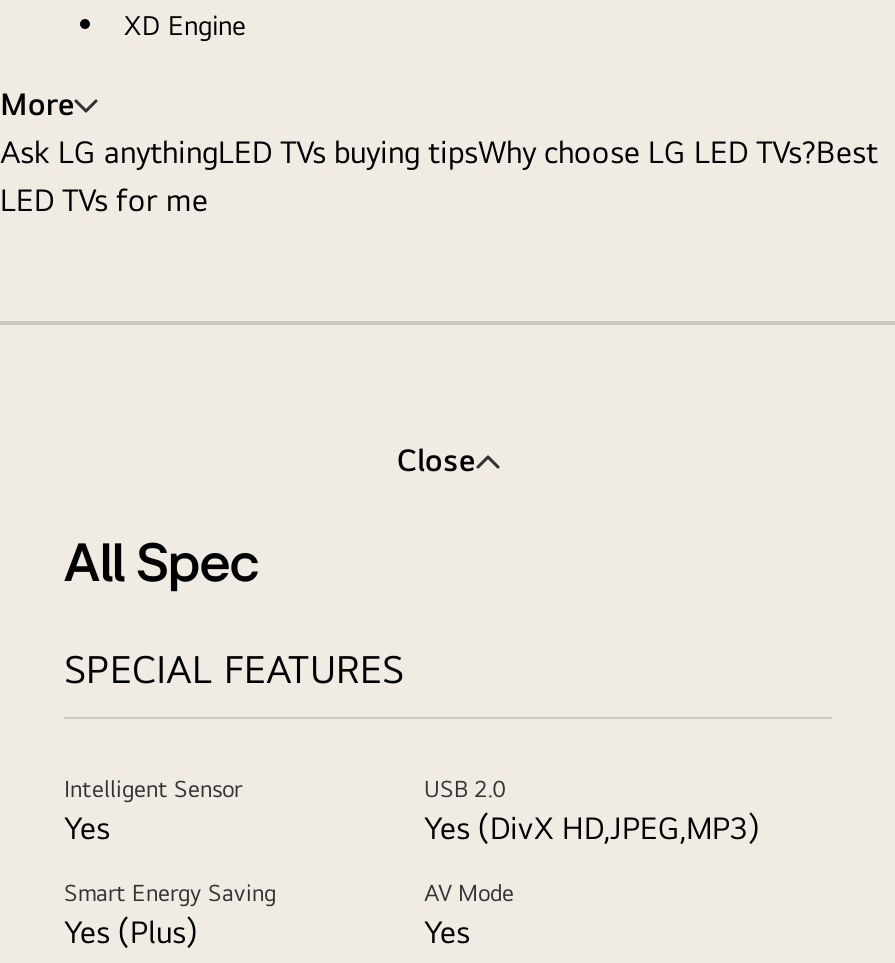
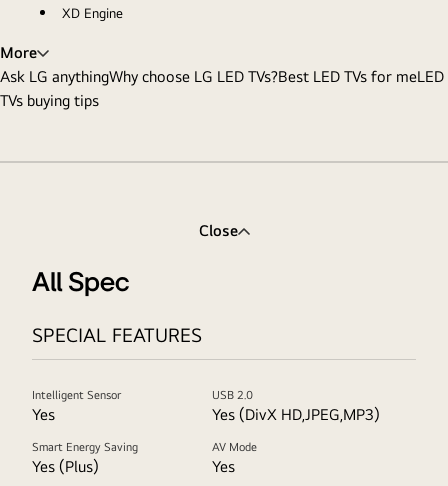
- Ask LG anythingLED TVs buying tipsWhy choose LG LED TVs?Best
- LED TVs for me
+ Ask LG anythingWhy choose LG LED TVs?Best LED TVs for meLED
+ TVs buying tips
